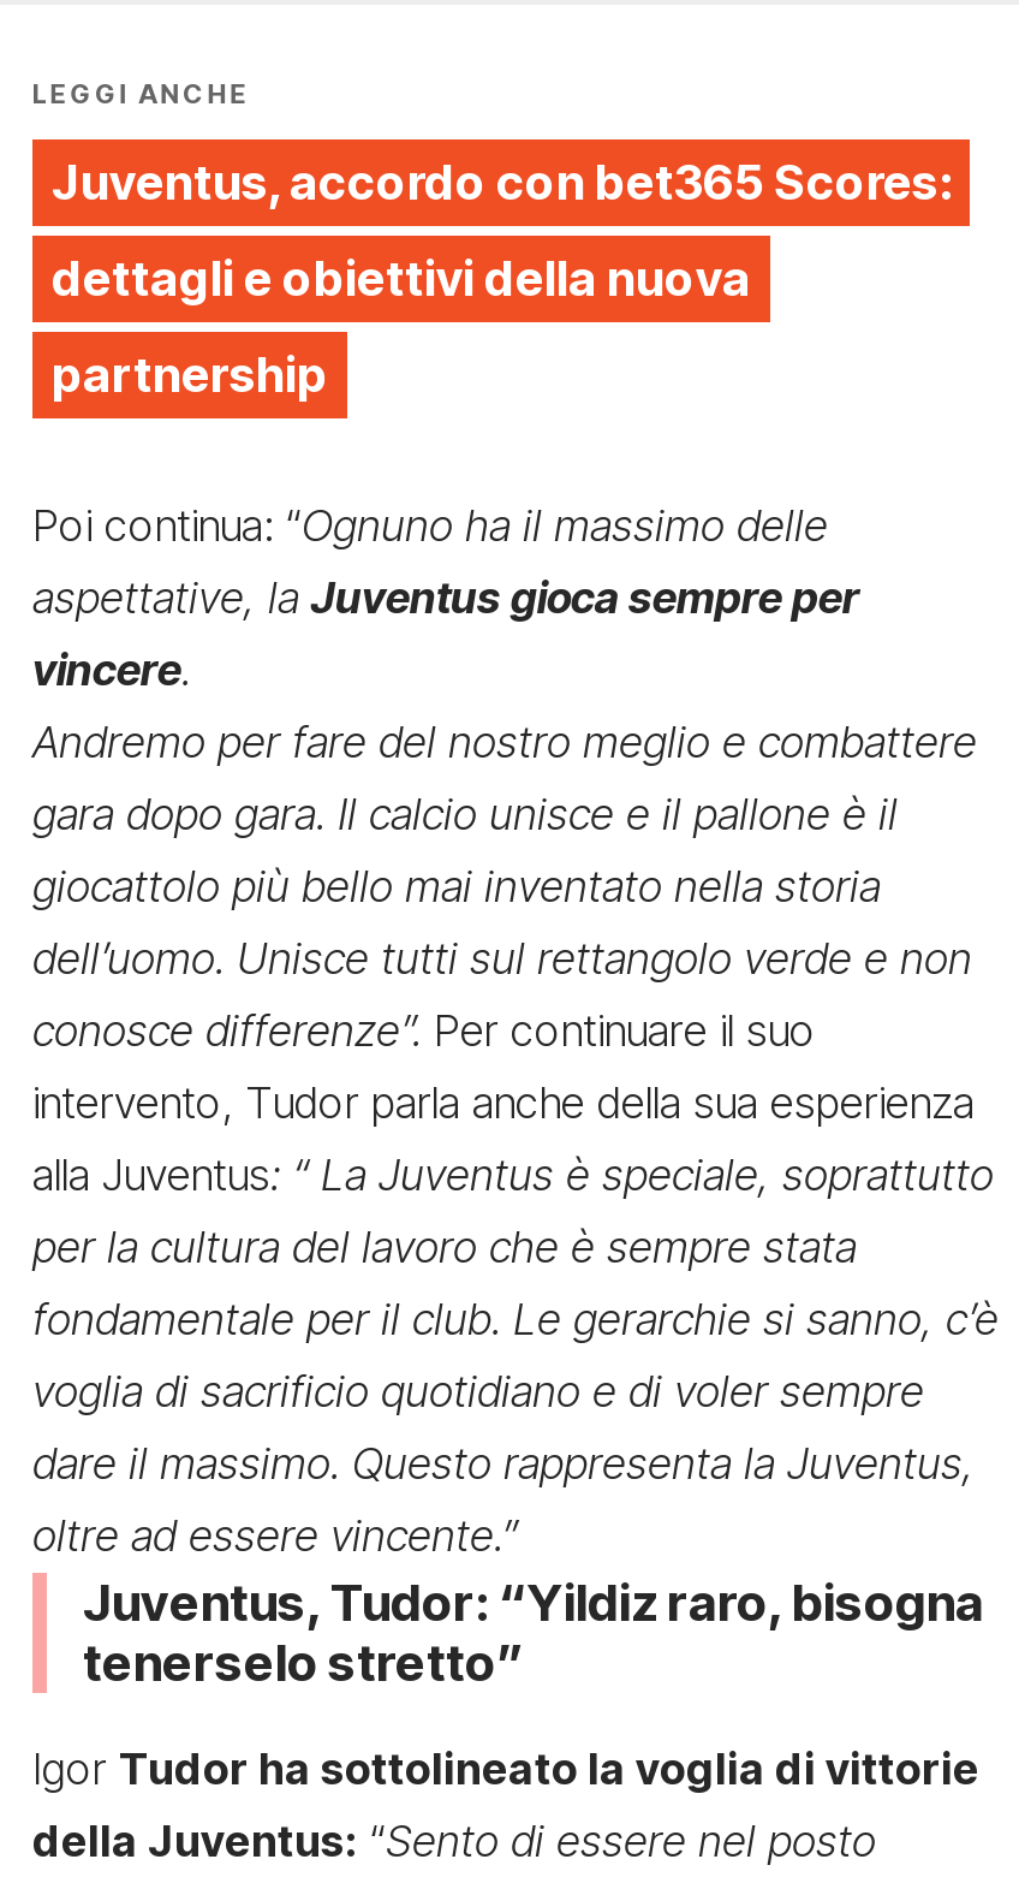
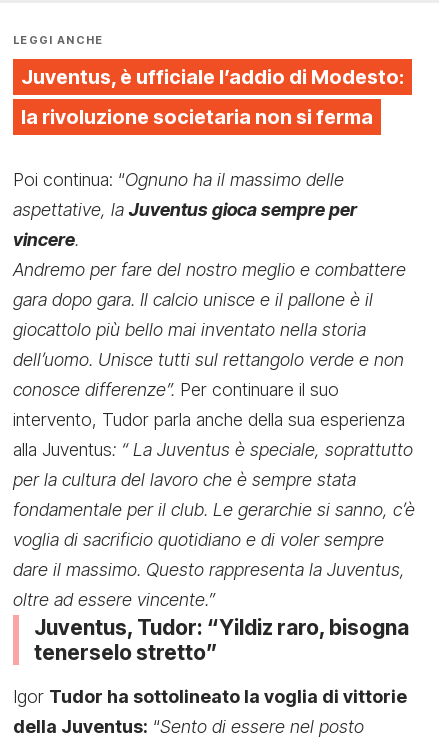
- Juventus, accordo con bet365 Scores:
- dettagli e obiettivi della nuova
- partnership
+ Juventus, è ufficiale l’addio di Modesto:
+ la rivoluzione societaria non si ferma
